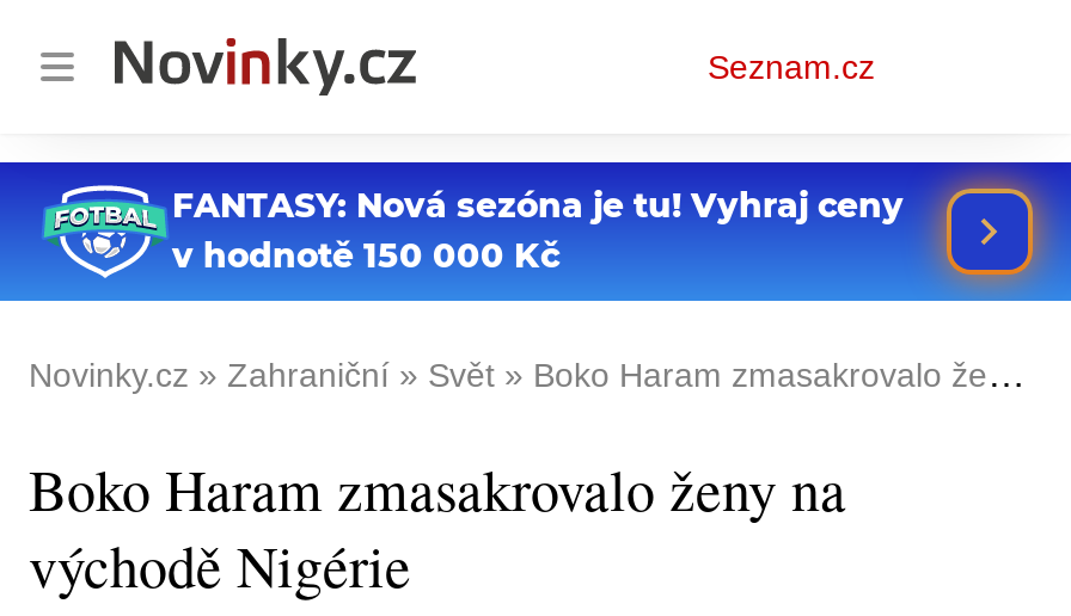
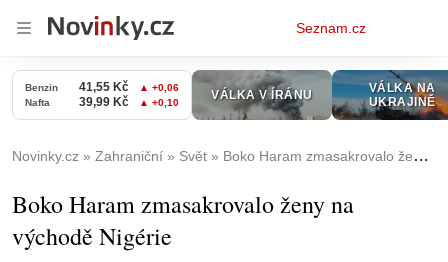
- [image]
+ [image]
